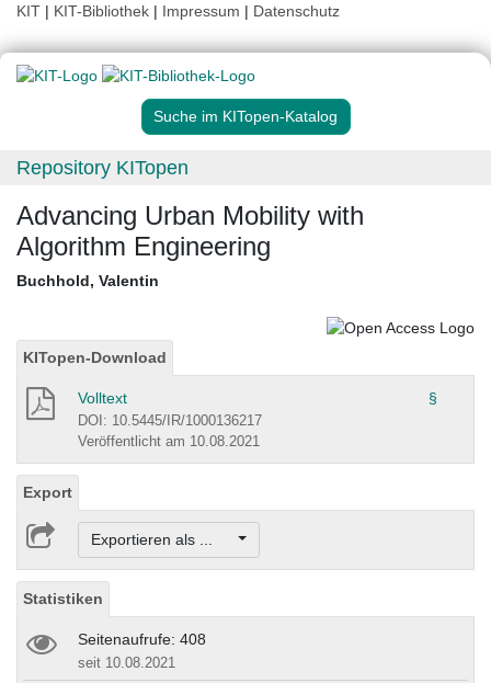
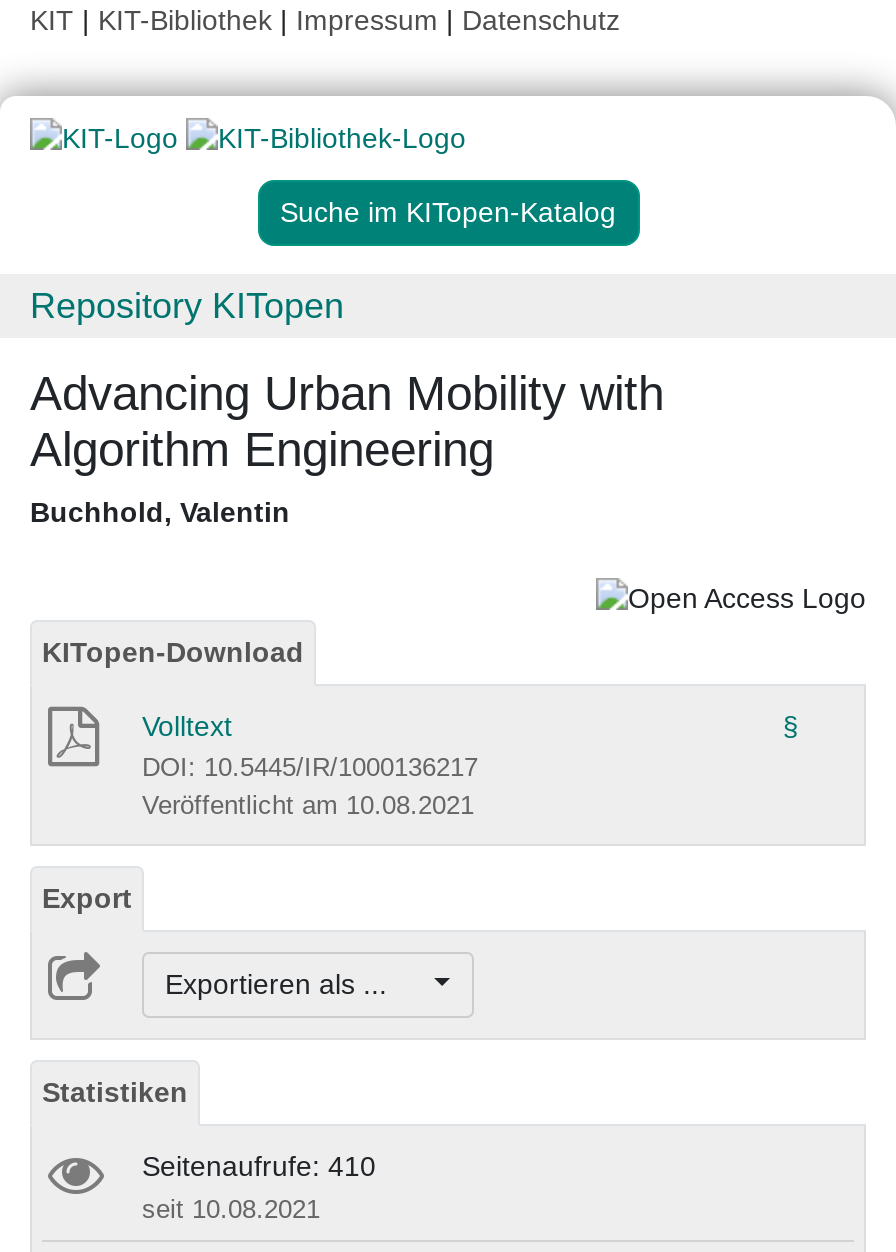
- Seitenaufrufe: 408
+ Seitenaufrufe: 410
